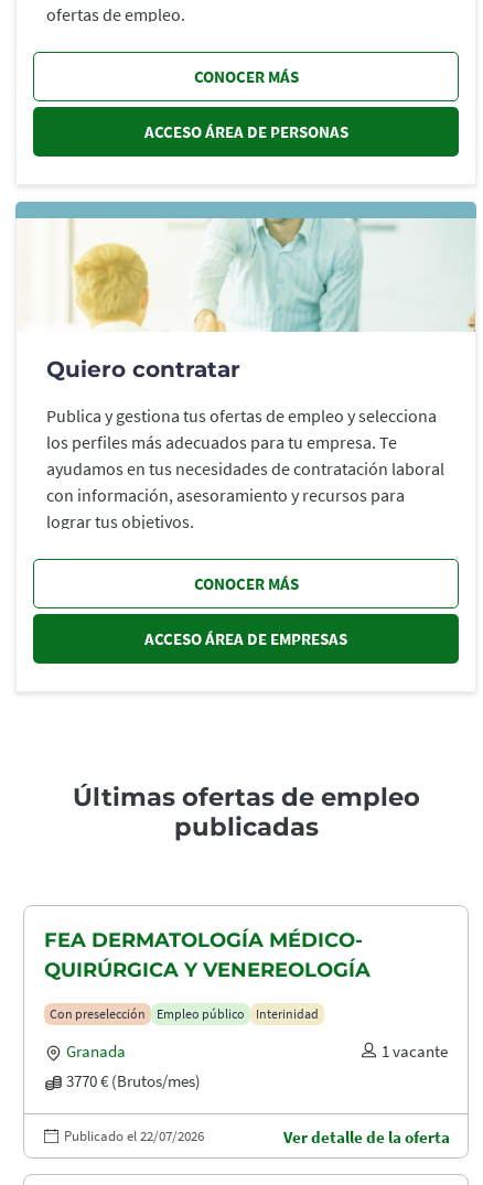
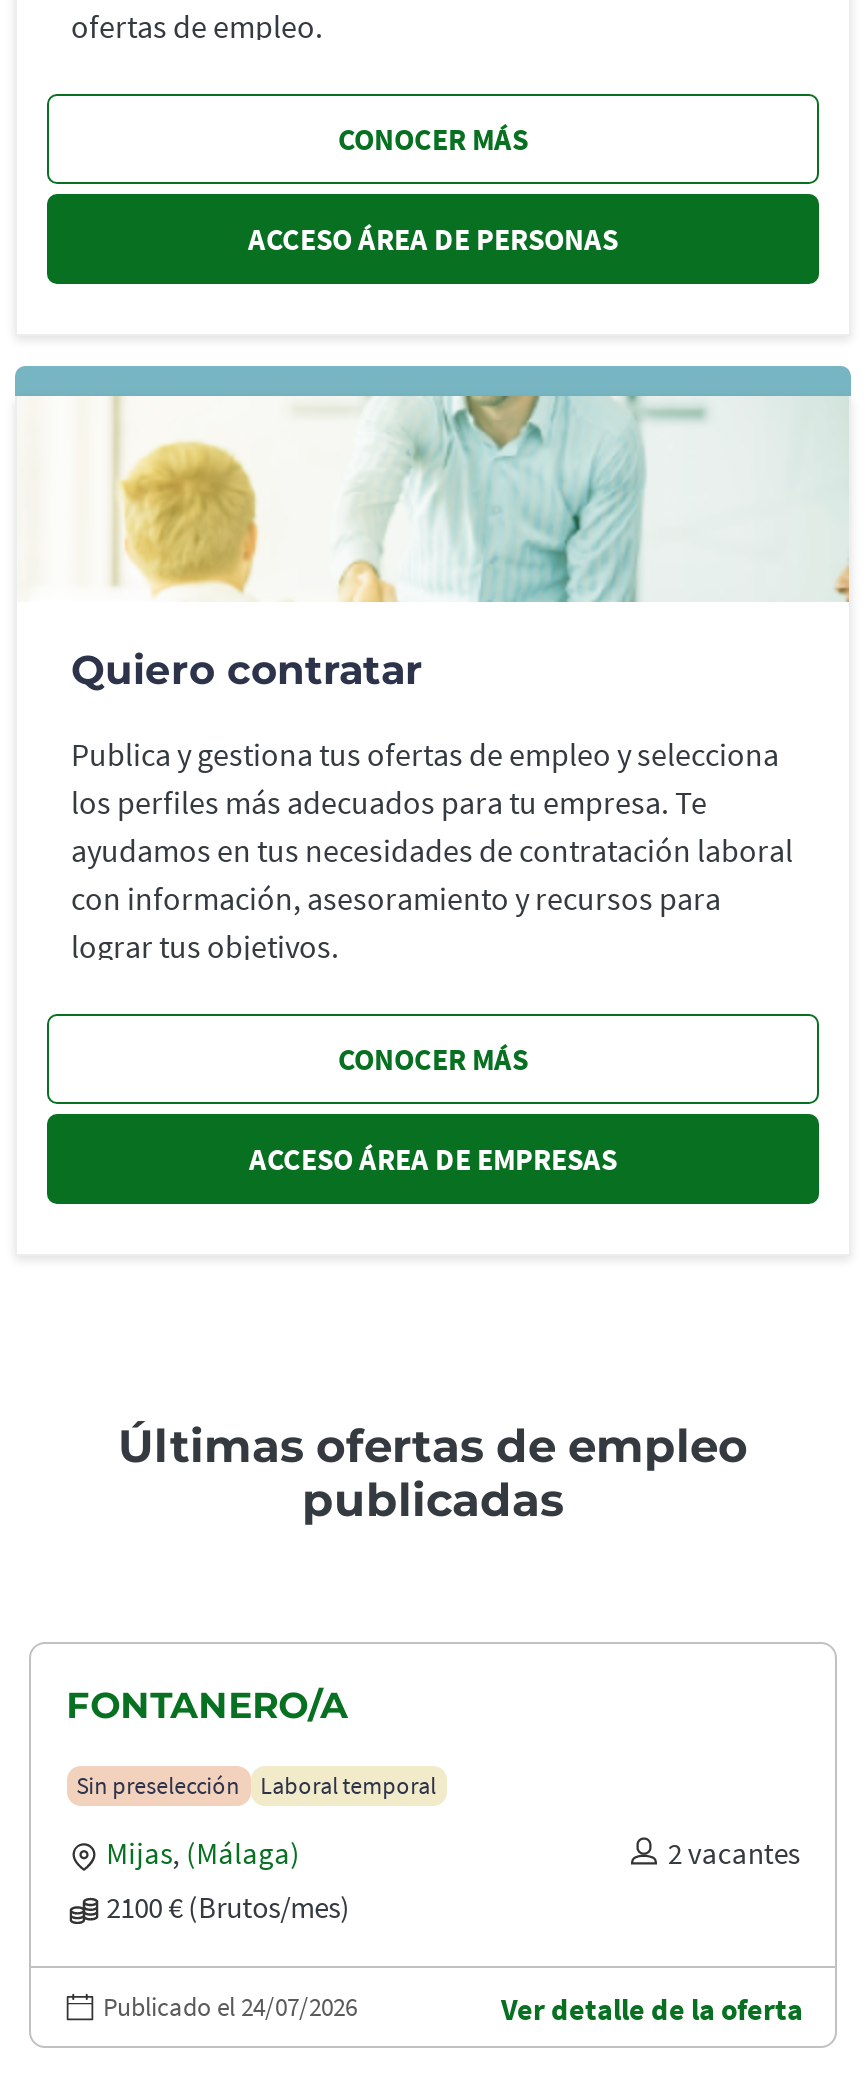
- FEA DERMATOLOGÍA MÉDICO-
- QUIRÚRGICA Y VENEREOLOGÍA
+ FONTANERO/A

- Con preselección
- Empleo público
- Interinidad
+ Sin preselección
+ Laboral temporal

- Granada
- 1 vacante
- 3770 € (Brutos/mes)
+ Mijas, (Málaga)
+ 2 vacantes
+ 2100 € (Brutos/mes)

- Publicado el 22/07/2026
+ Publicado el 24/07/2026
